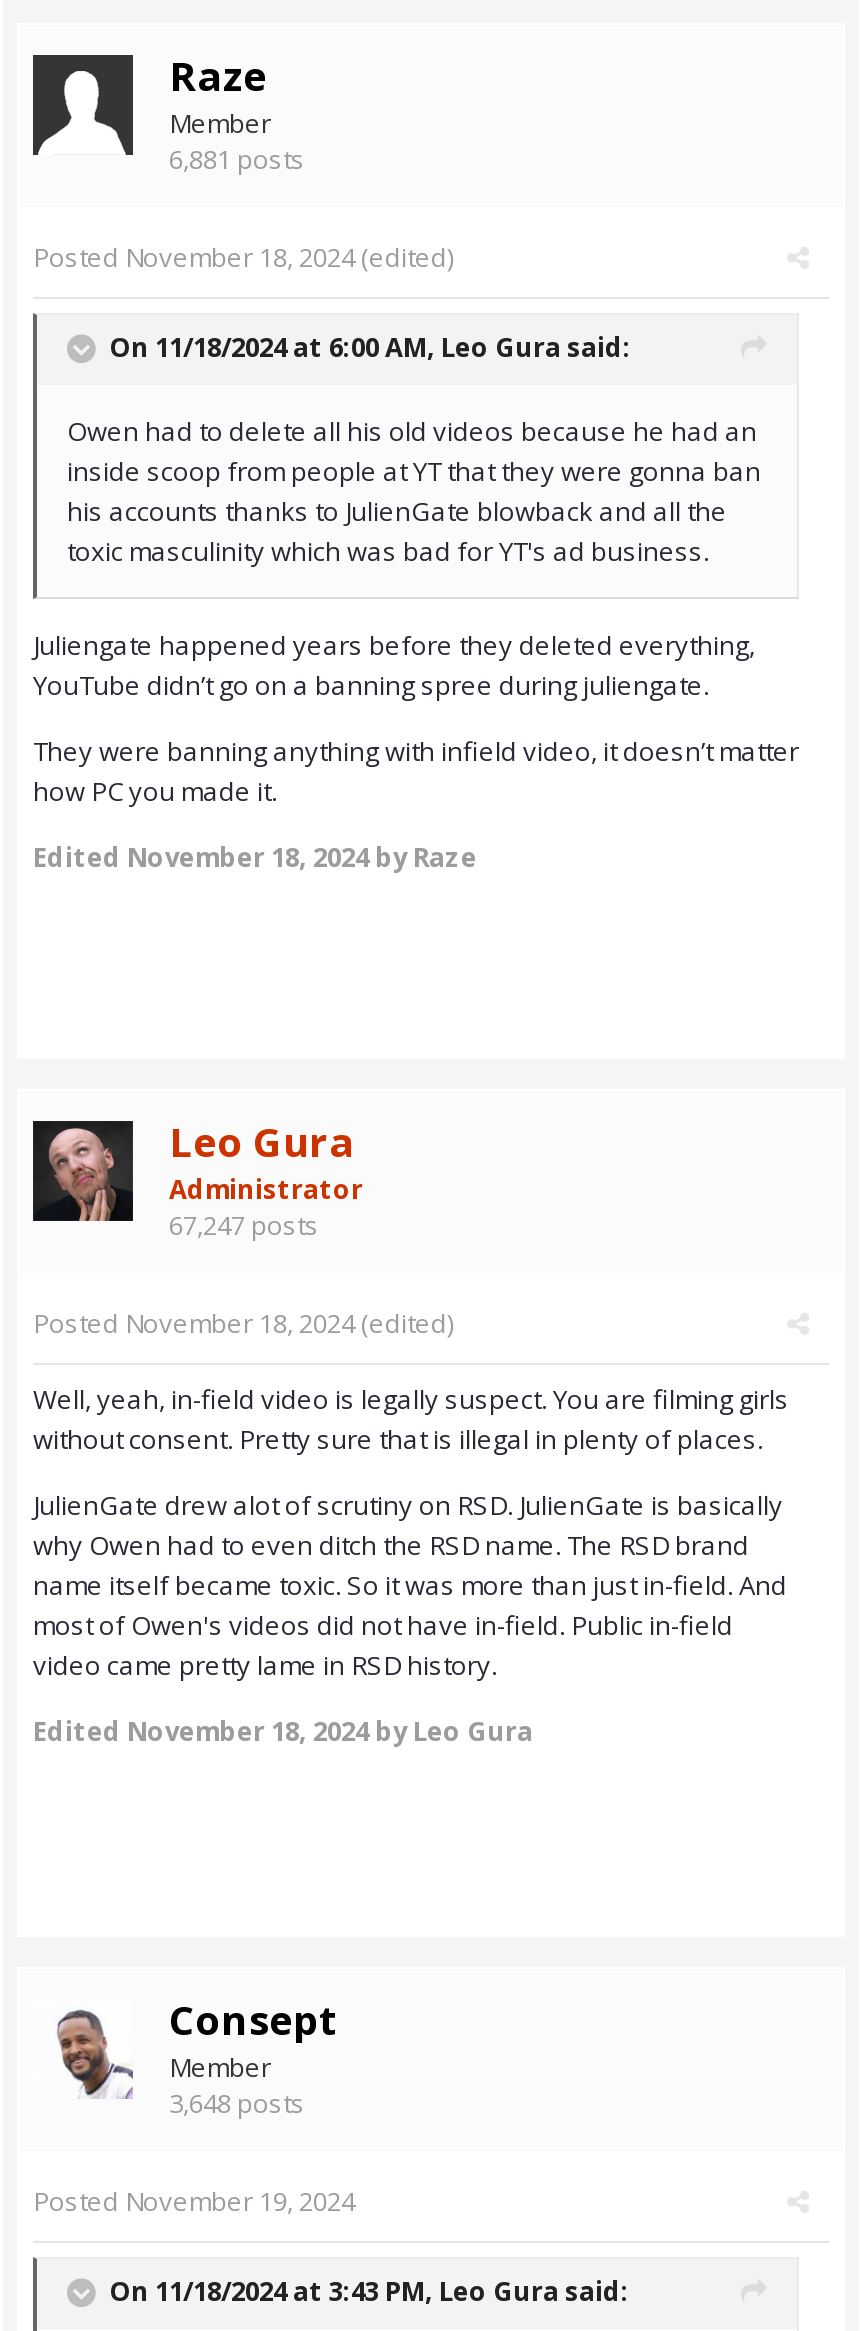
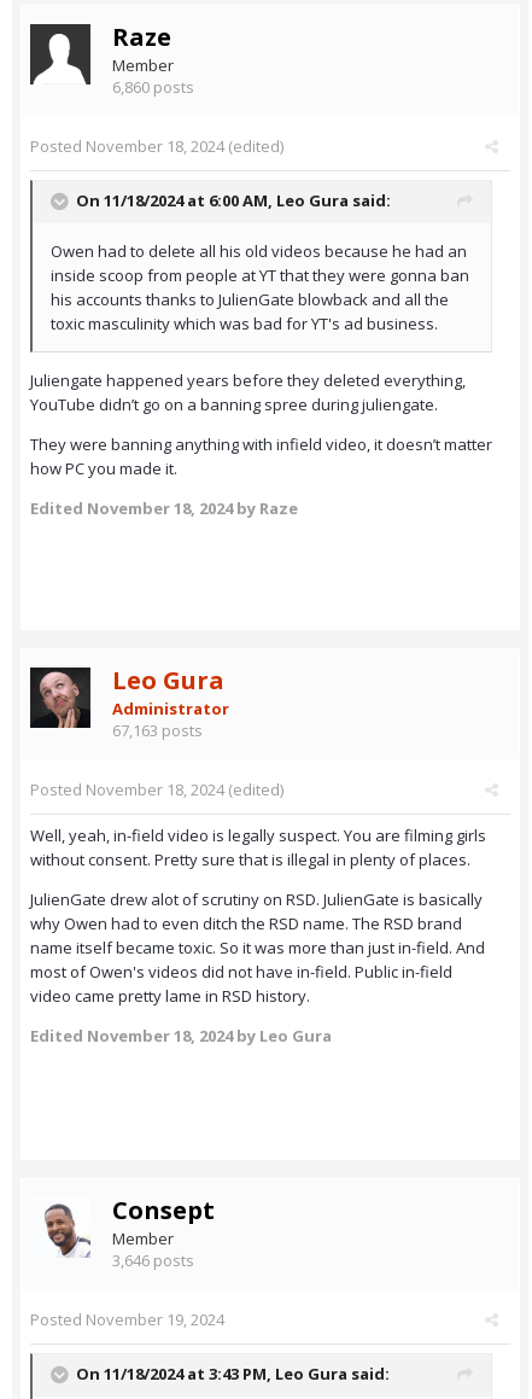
- 6,881 posts
+ 6,860 posts

- 67,247 posts
+ 67,163 posts

- 3,648 posts
+ 3,646 posts
